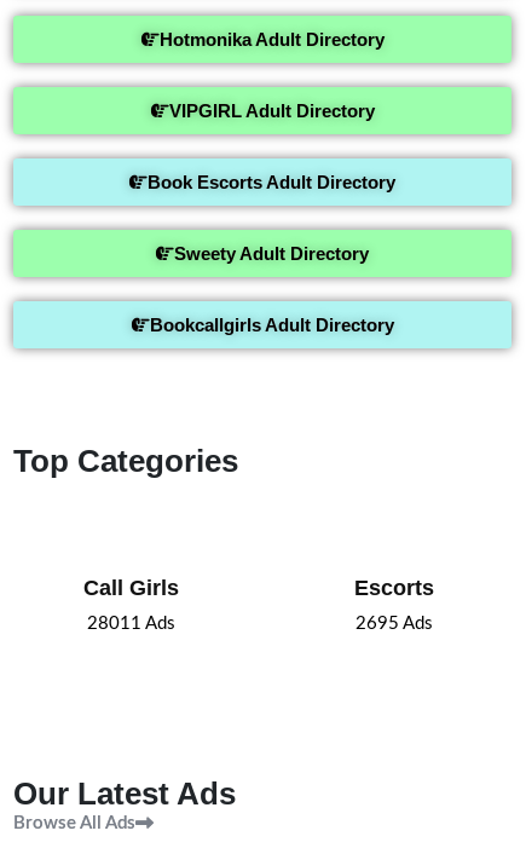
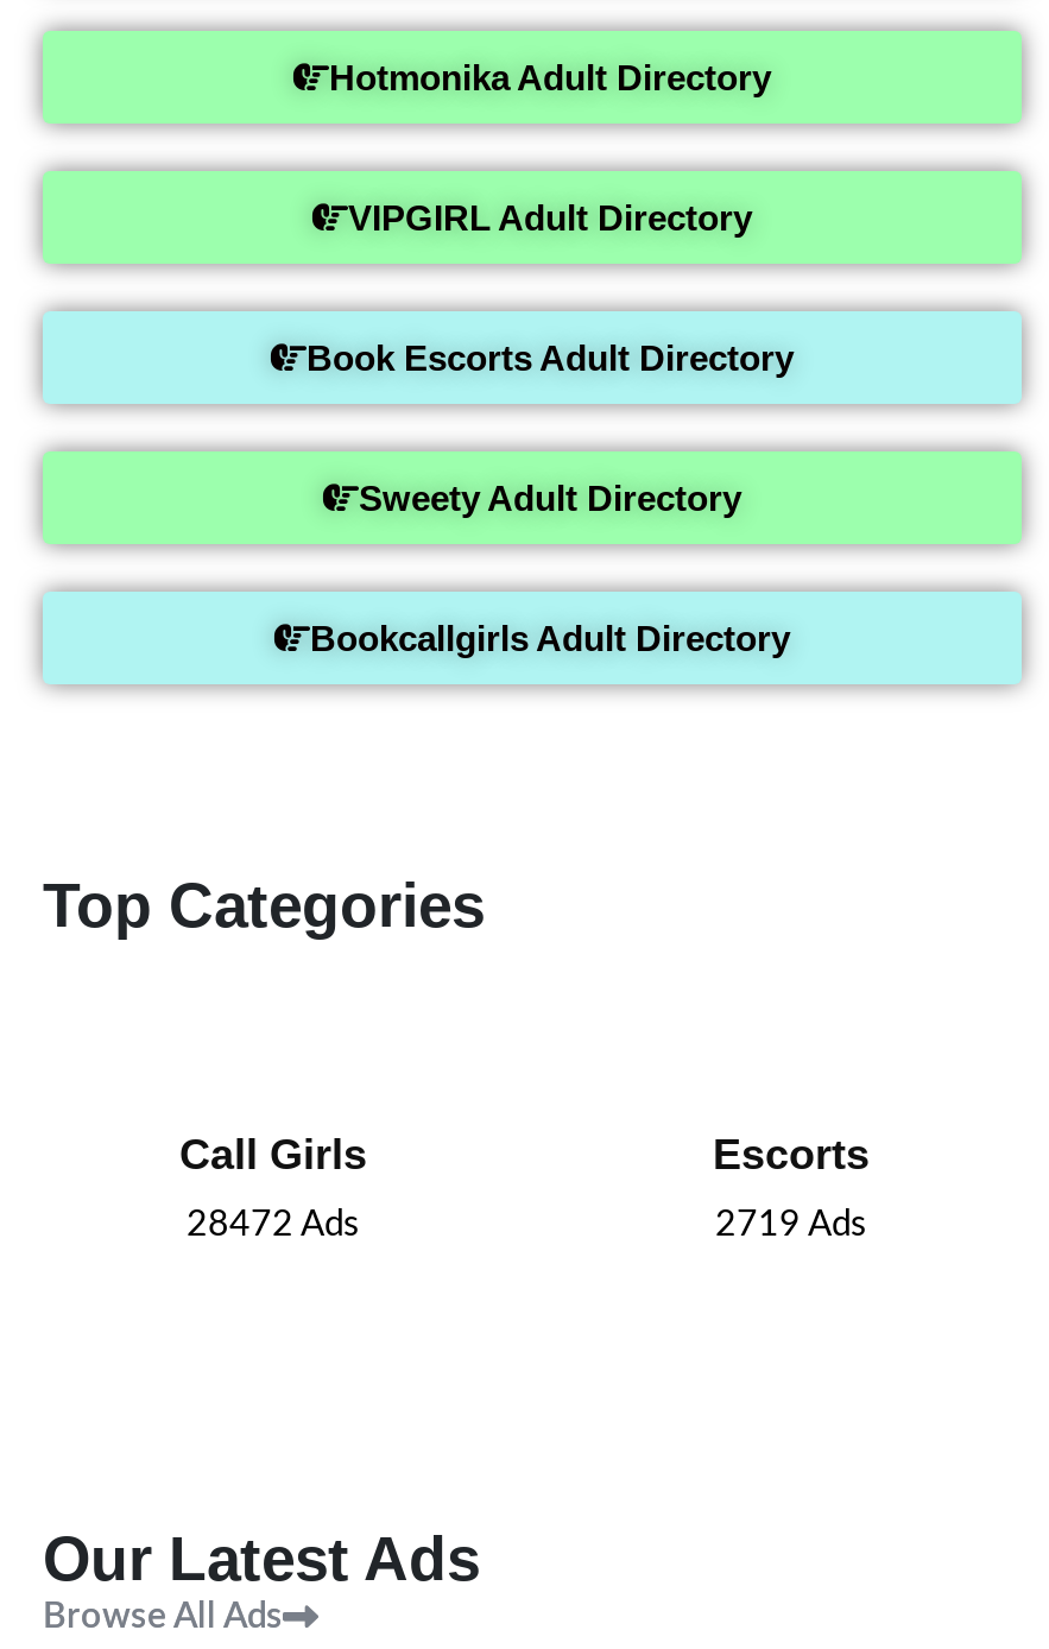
- 28011 Ads
+ 28472 Ads

- 2695 Ads
+ 2719 Ads
